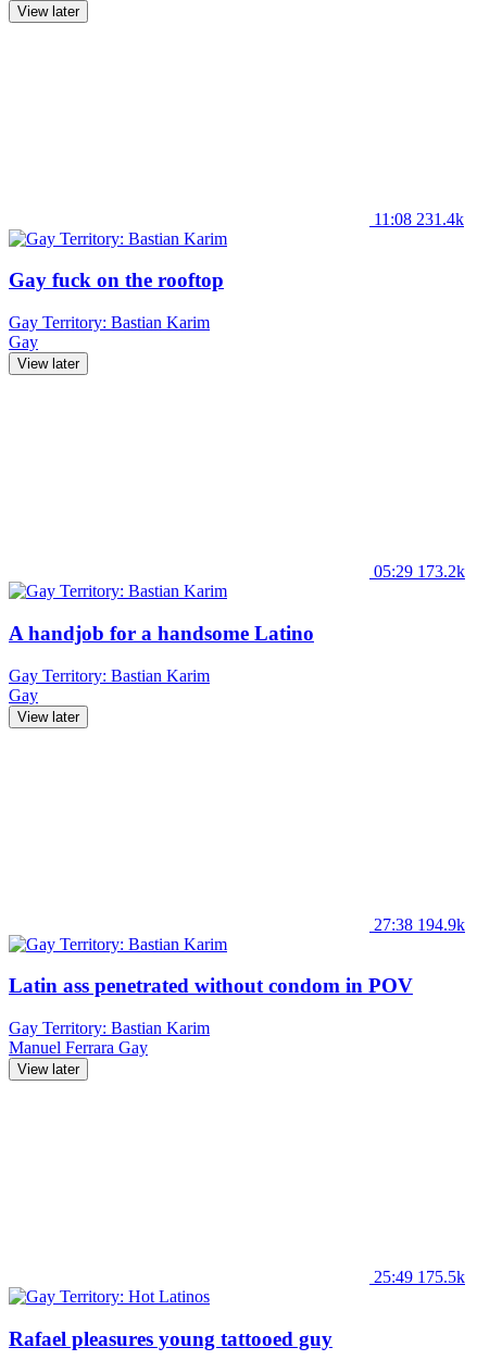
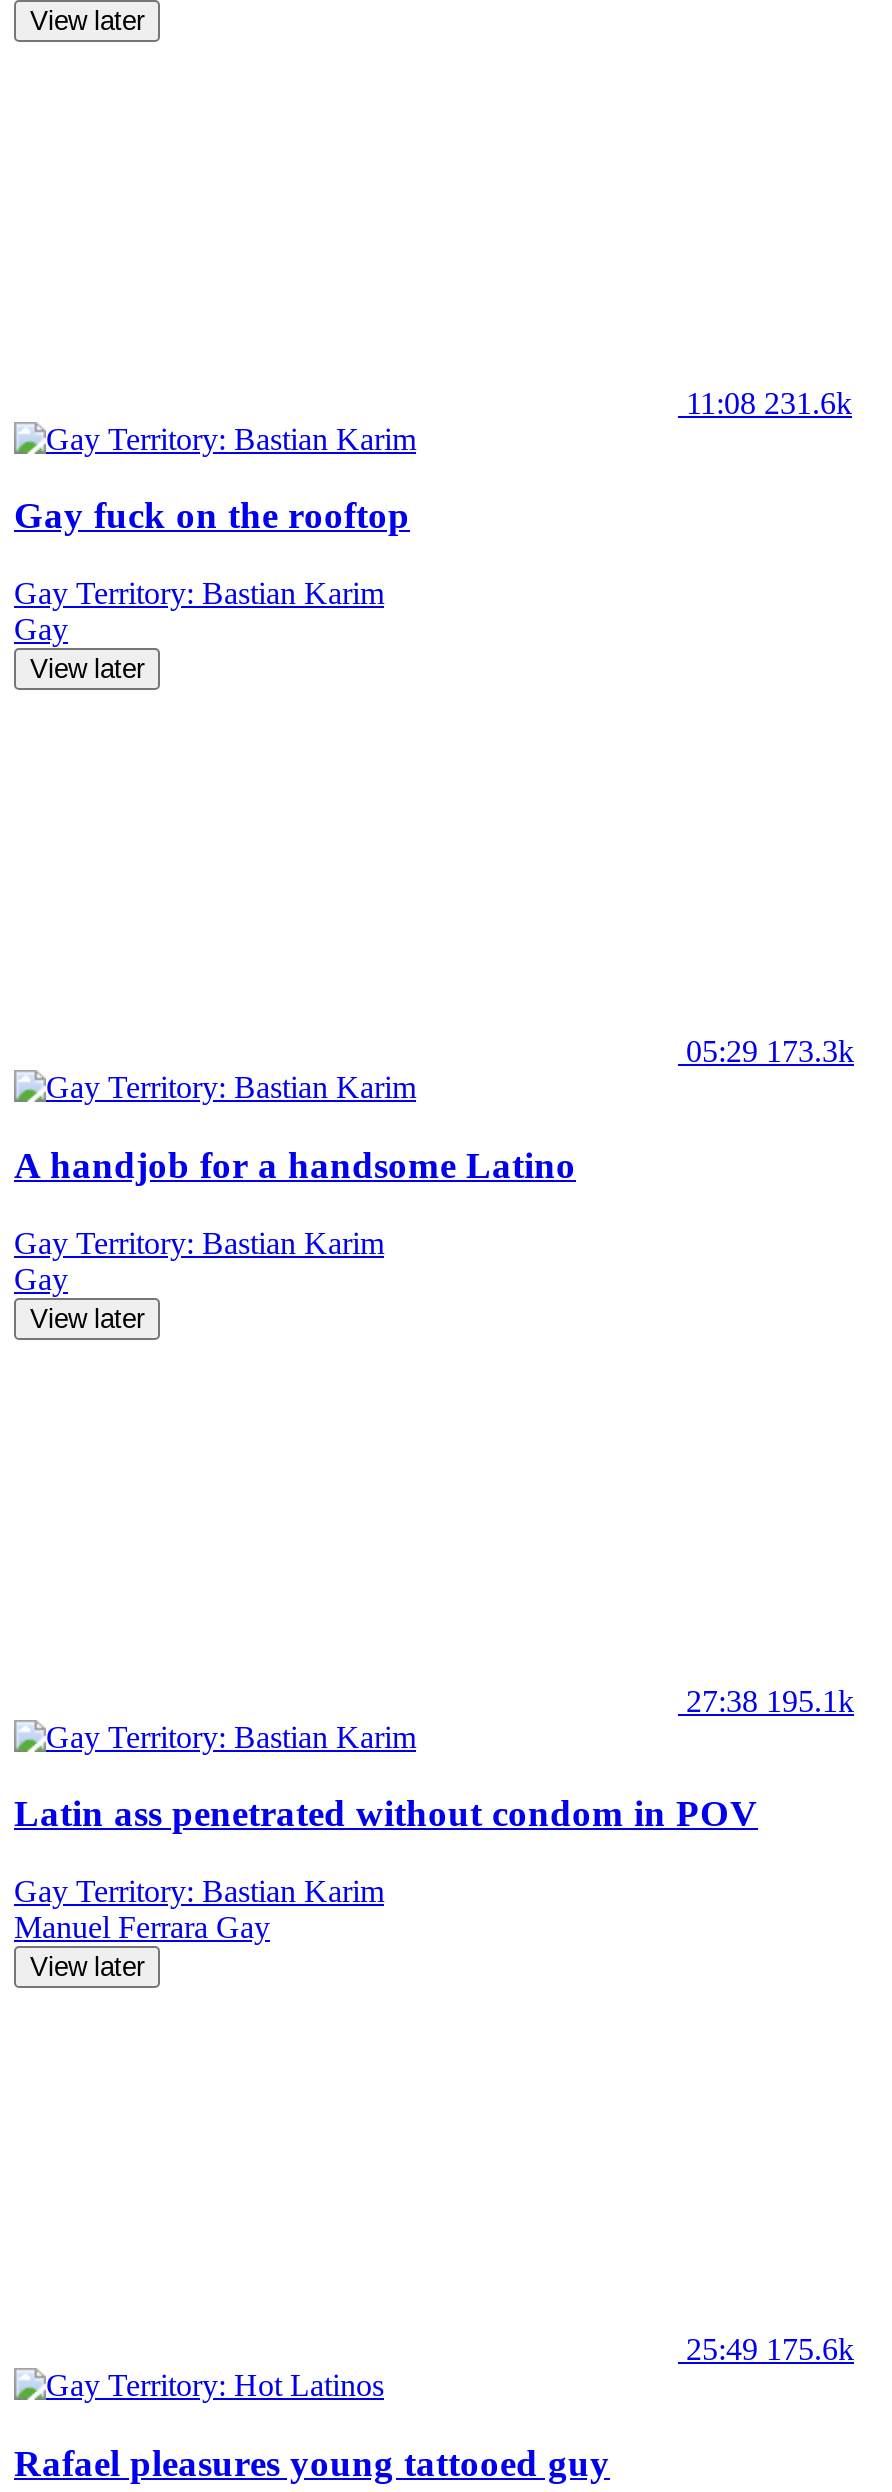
- 11:08 231.4k
+ 11:08 231.6k

- 05:29 173.2k
+ 05:29 173.3k

- 27:38 194.9k
+ 27:38 195.1k

- 25:49 175.5k
+ 25:49 175.6k
